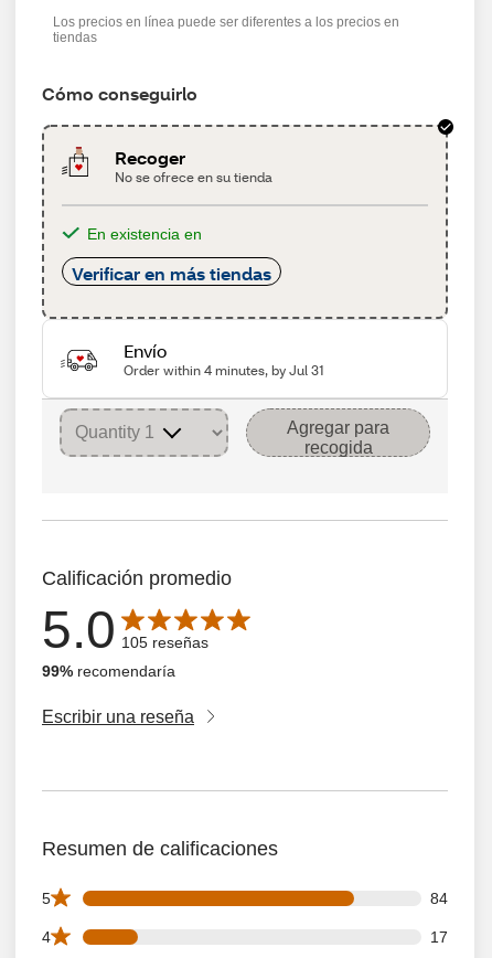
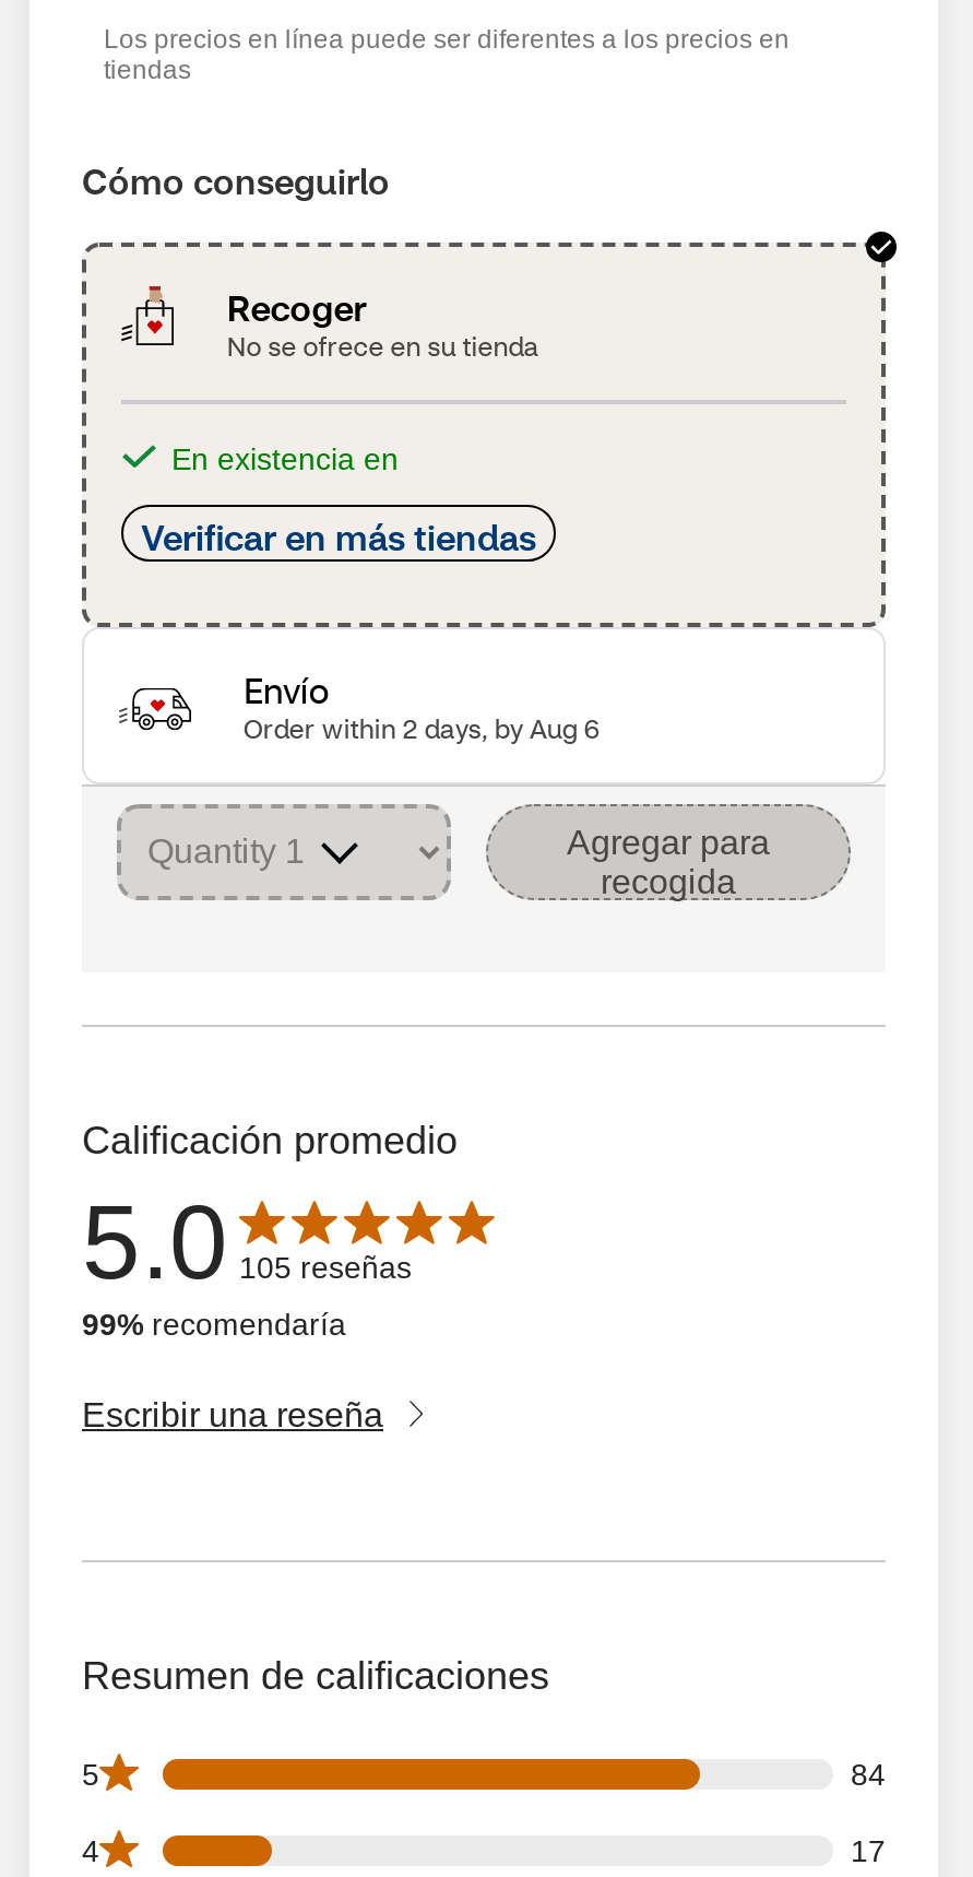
- Order within 4 minutes, by Jul 31
+ Order within 2 days, by Aug 6
